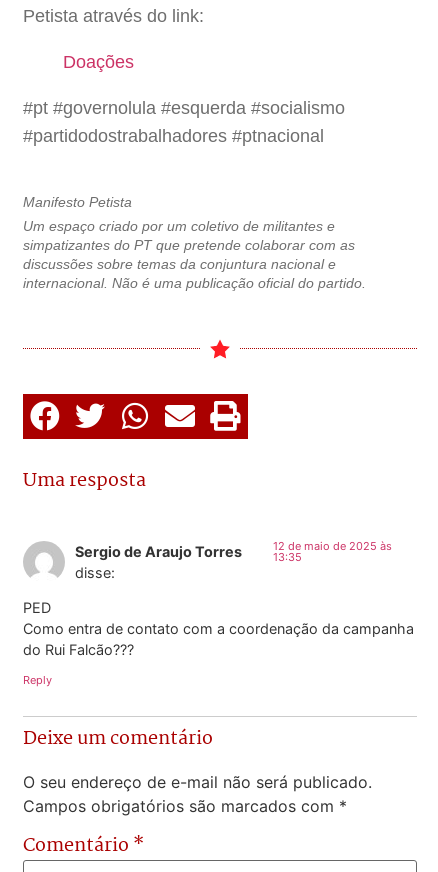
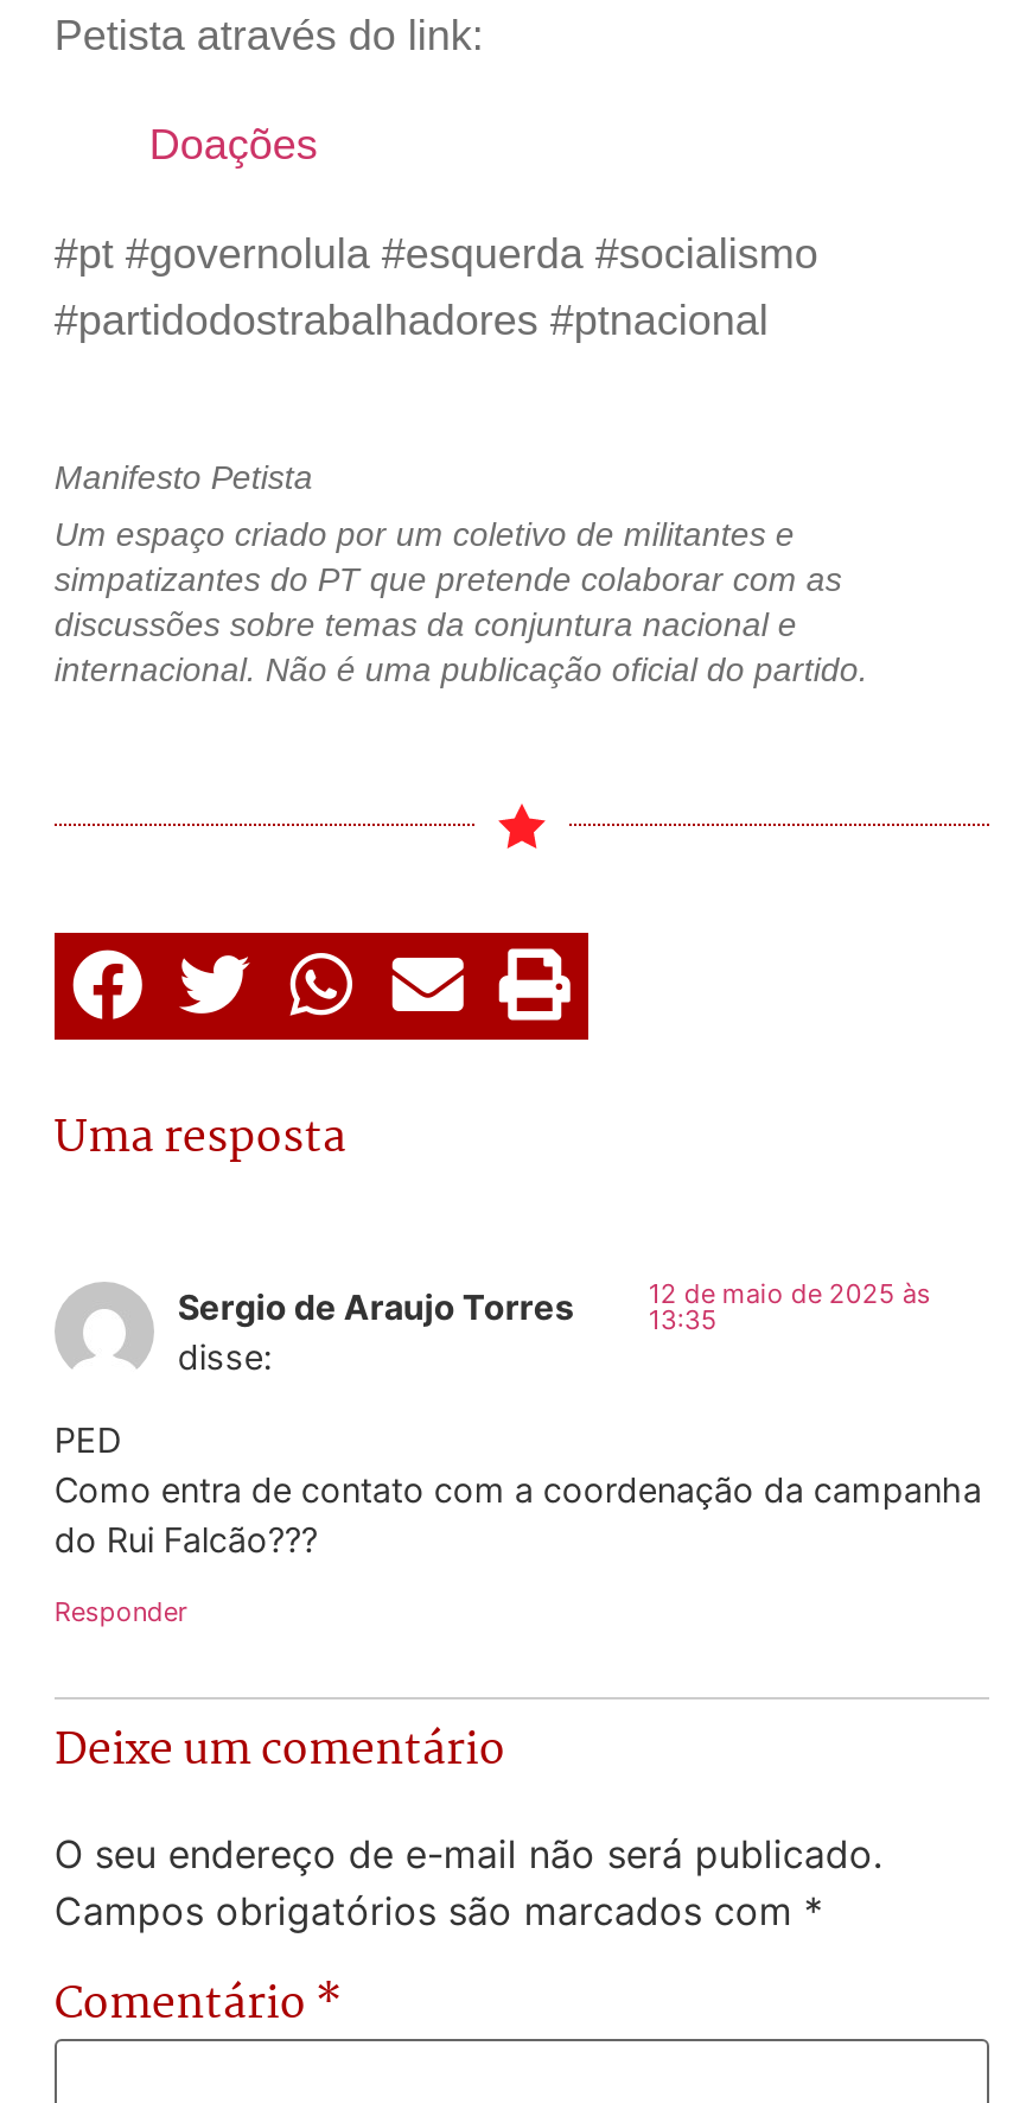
- Reply
+ Responder
